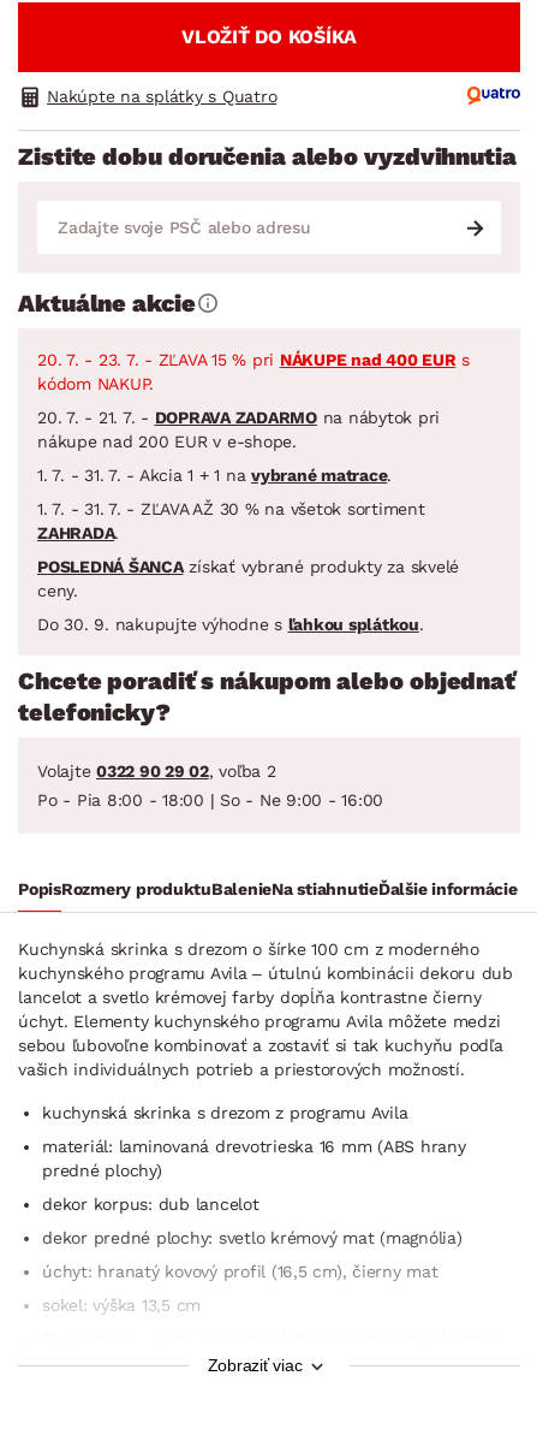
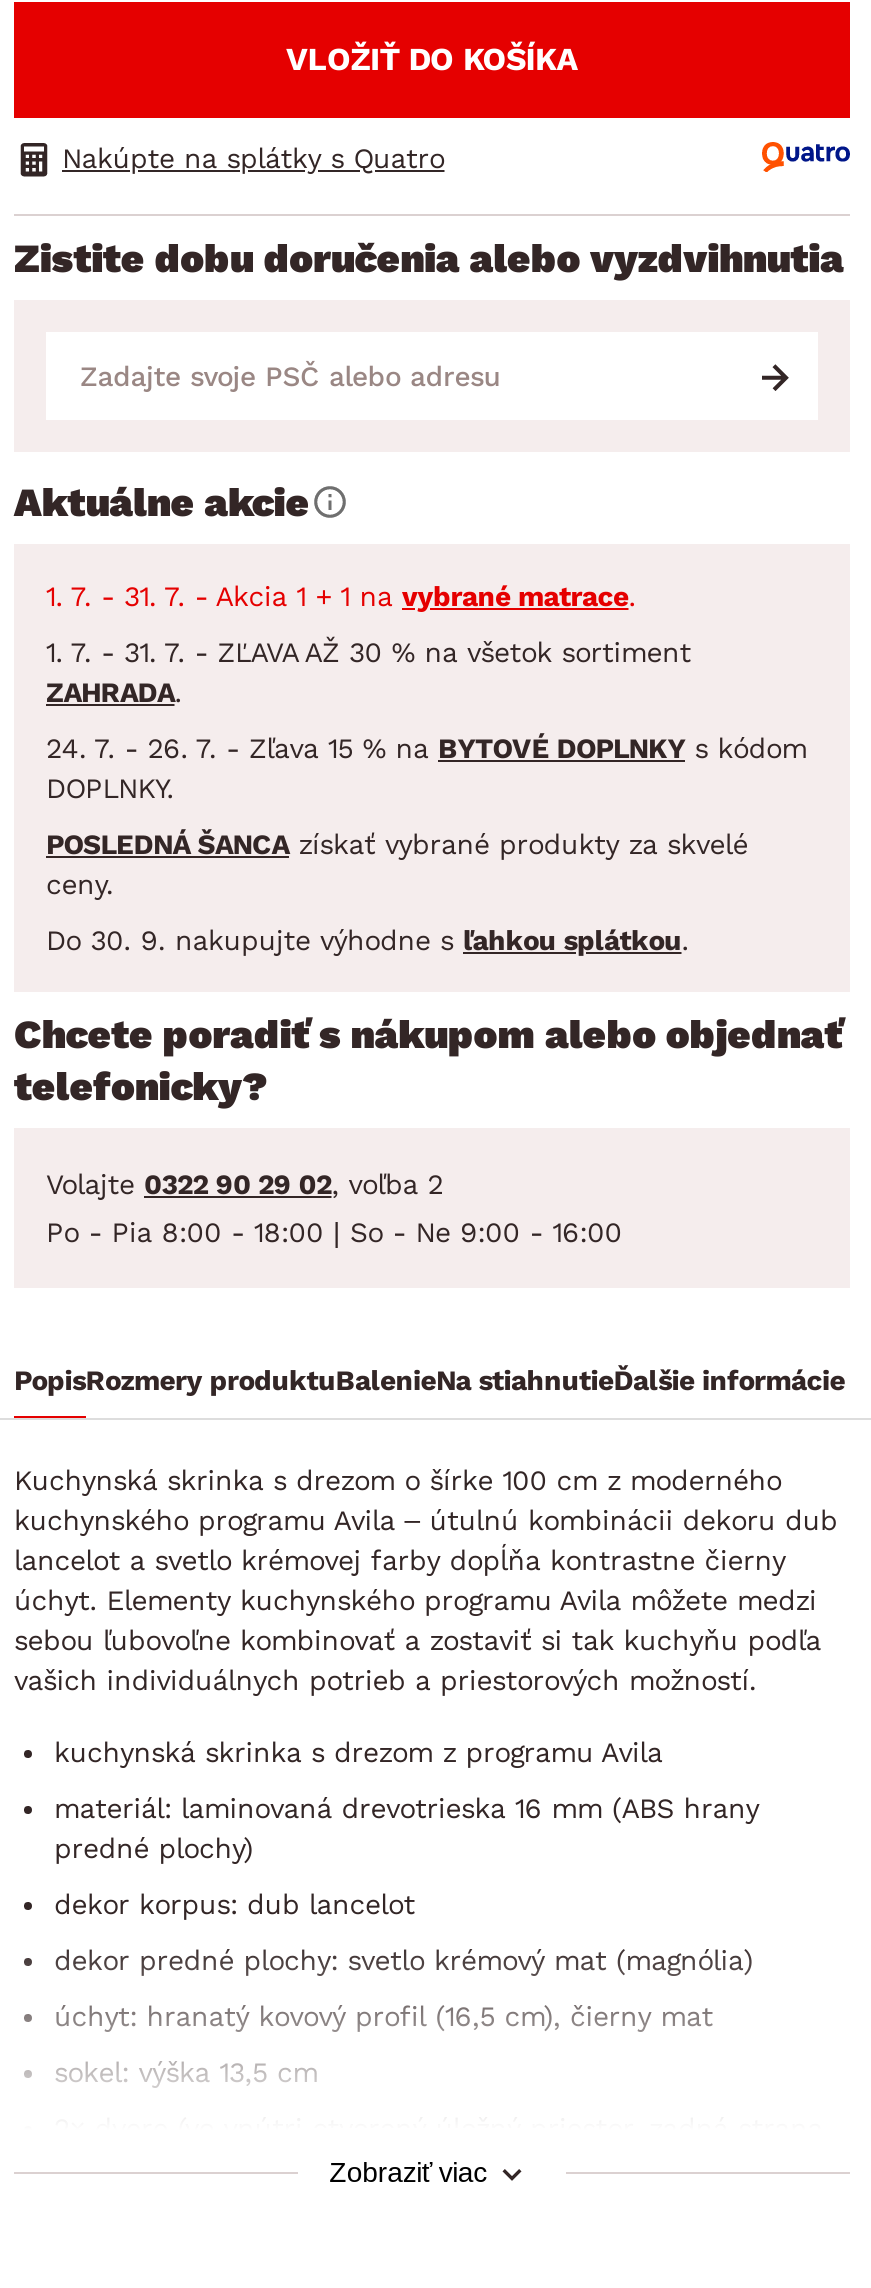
- 20. 7. - 23. 7. - ZĽAVA 15 % pri NÁKUPE nad 400 EUR s
- kódom NAKUP.
- 20. 7. - 21. 7. - DOPRAVA ZADARMO na nábytok pri
- nákupe nad 200 EUR v e-shope.

moved up: 1. 7. - 31. 7. - Akcia 1 + 1 na vybrané matrace. | 1. 7. - 31. 7. - ZĽAVA AŽ 30 % na všetok sortiment | ZAHRADA.

+ 24. 7. - 26. 7. - Zľava 15 % na BYTOVÉ DOPLNKY s kódom
+ DOPLNKY.
